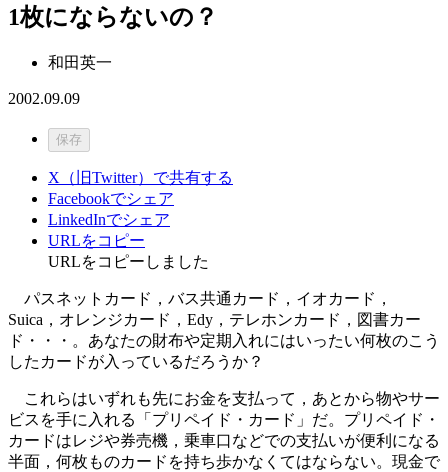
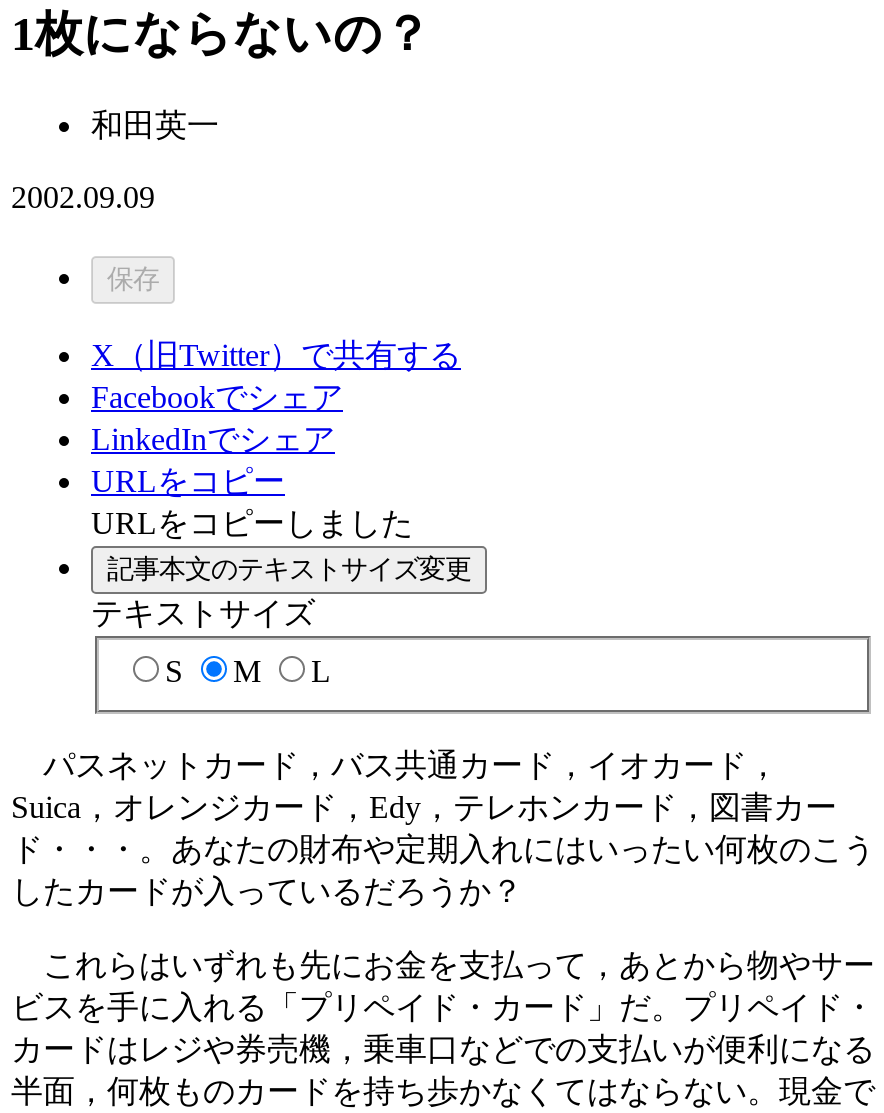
+ 記事本文のテキストサイズ変更
+ テキストサイズ
+ S
+ M
+ L
